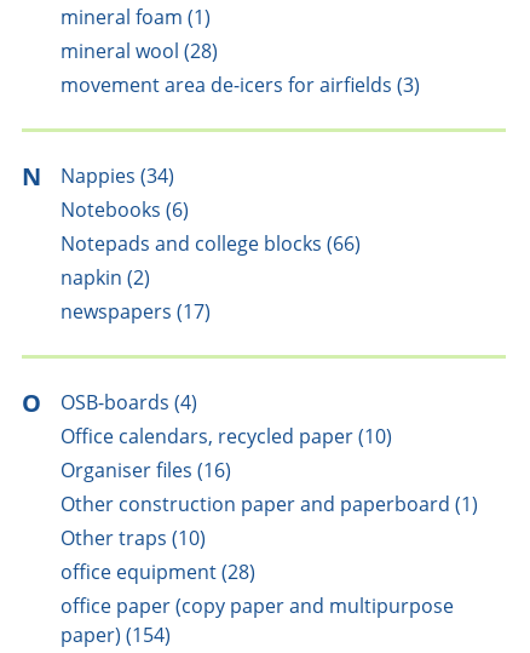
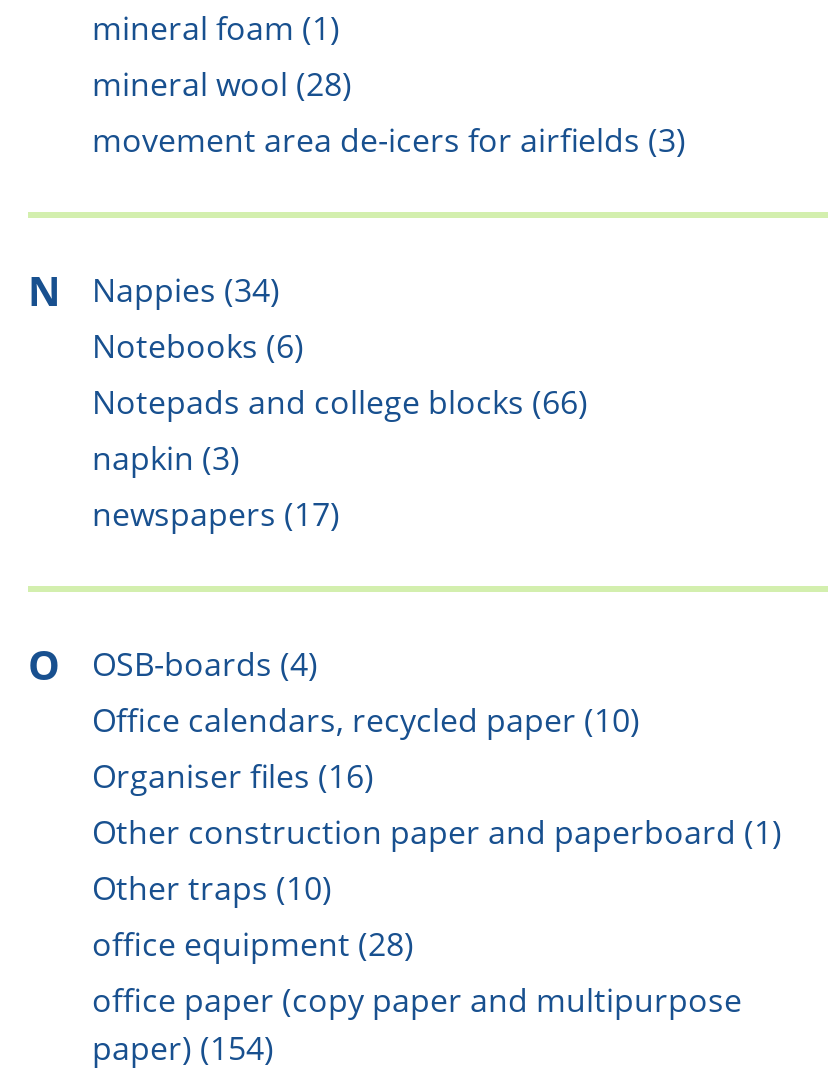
- napkin (2)
+ napkin (3)
